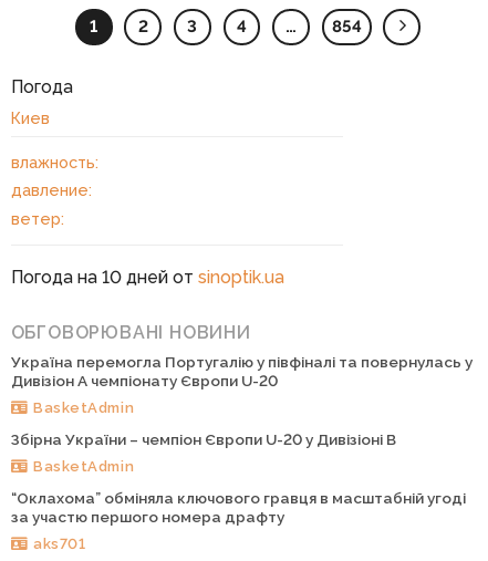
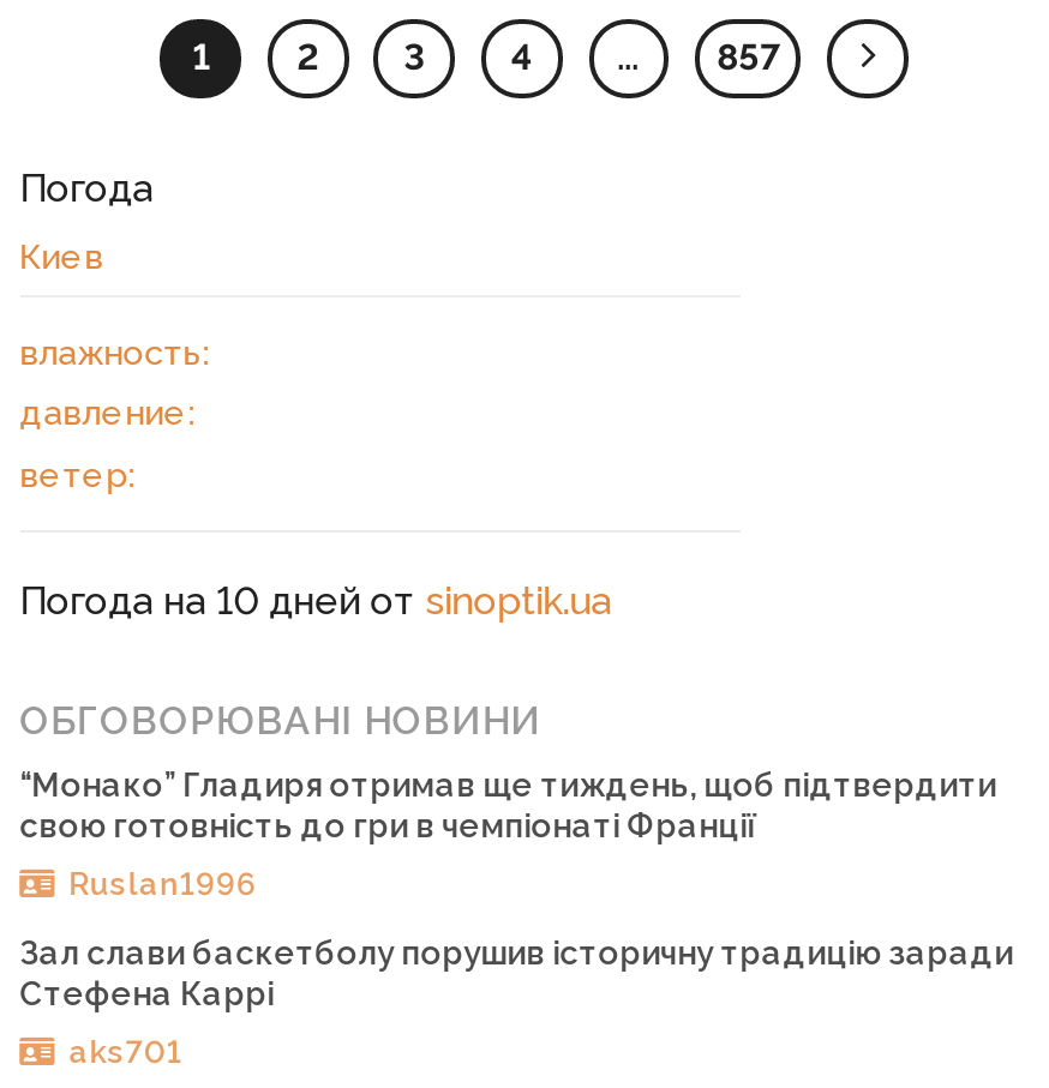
- 854
+ 857

- Україна перемогла Португалію у півфіналі та повернулась у
- Дивізіон А чемпіонату Європи U-20
- BasketAdmin
- Збірна України – чемпіон Європи U-20 у Дивізіоні В
- BasketAdmin
- “Оклахома” обміняла ключового гравця в масштабній угоді
- за участю першого номера драфту
+ “Монако” Гладиря отримав ще тиждень, щоб підтвердити
+ свою готовність до гри в чемпіонаті Франції
+ Ruslan1996
+ Зал слави баскетболу порушив історичну традицію заради
+ Стефена Каррі
